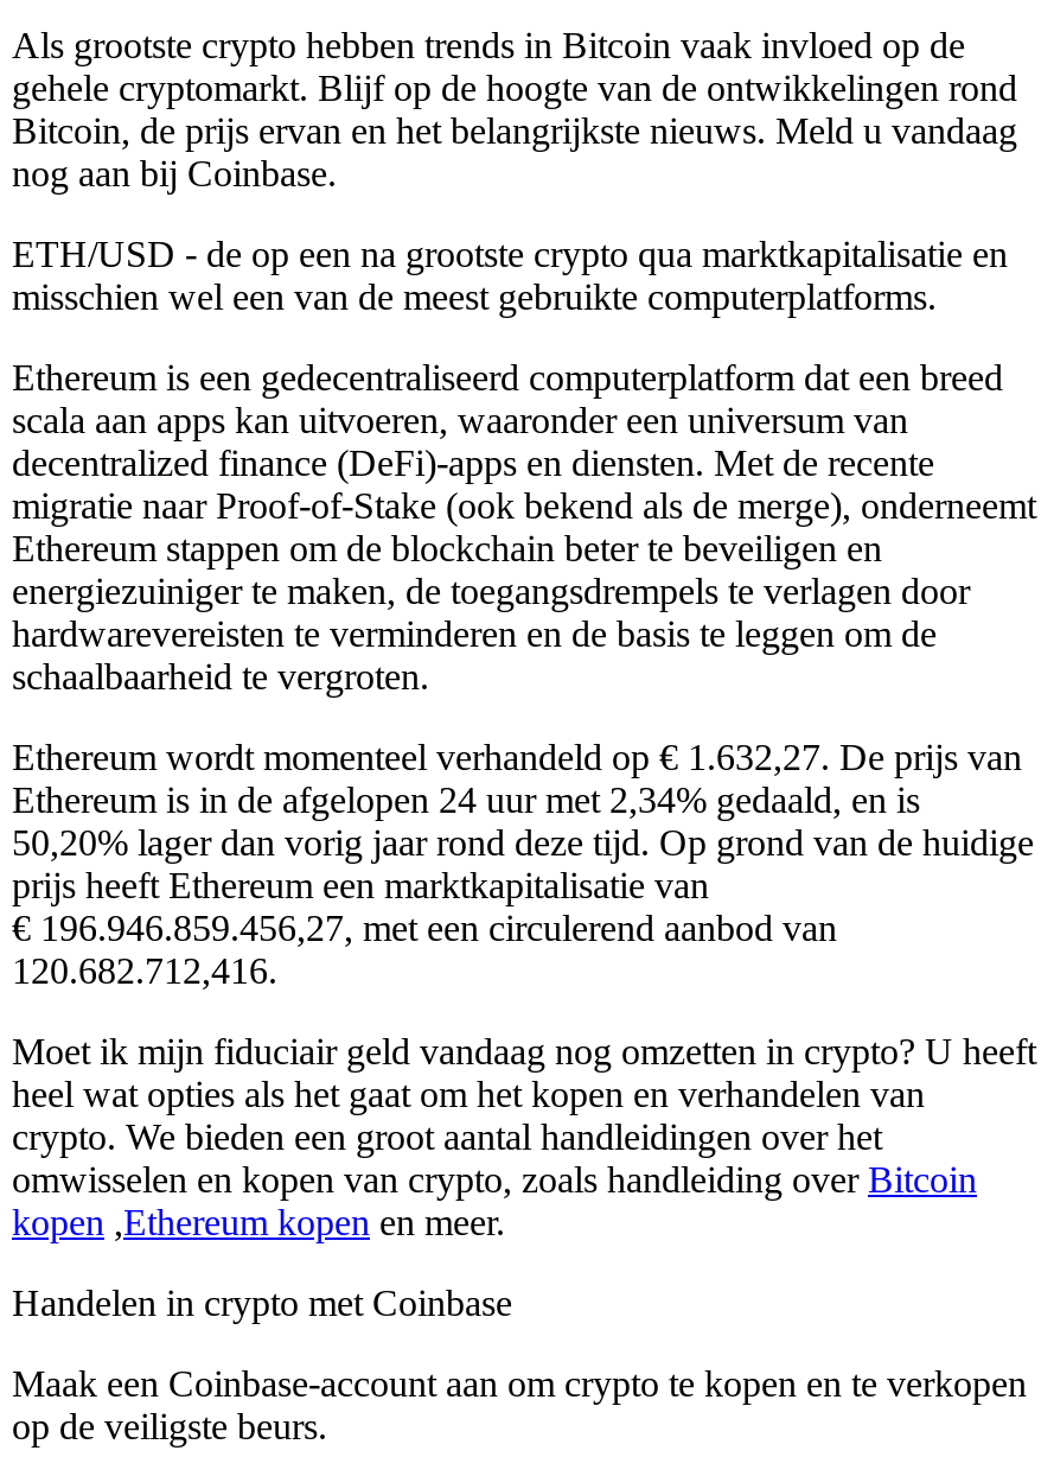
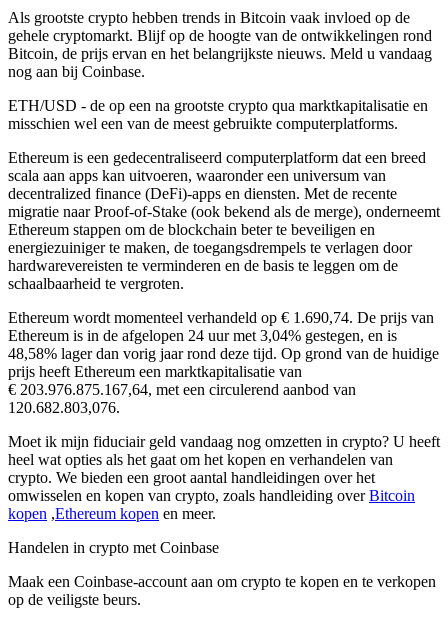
- Ethereum wordt momenteel verhandeld op € 1.632,27. De prijs van
+ Ethereum wordt momenteel verhandeld op € 1.690,74. De prijs van

- Ethereum is in de afgelopen 24 uur met 2,34% gedaald, en is
+ Ethereum is in de afgelopen 24 uur met 3,04% gestegen, en is

- 50,20% lager dan vorig jaar rond deze tijd. Op grond van de huidige
+ 48,58% lager dan vorig jaar rond deze tijd. Op grond van de huidige

- € 196.946.859.456,27, met een circulerend aanbod van
+ € 203.976.875.167,64, met een circulerend aanbod van

- 120.682.712,416.
+ 120.682.803,076.
